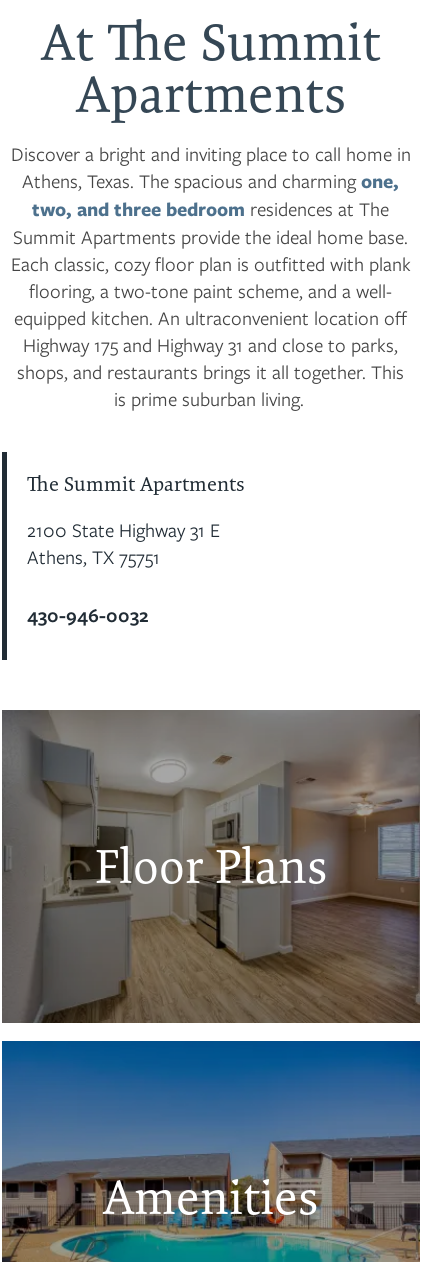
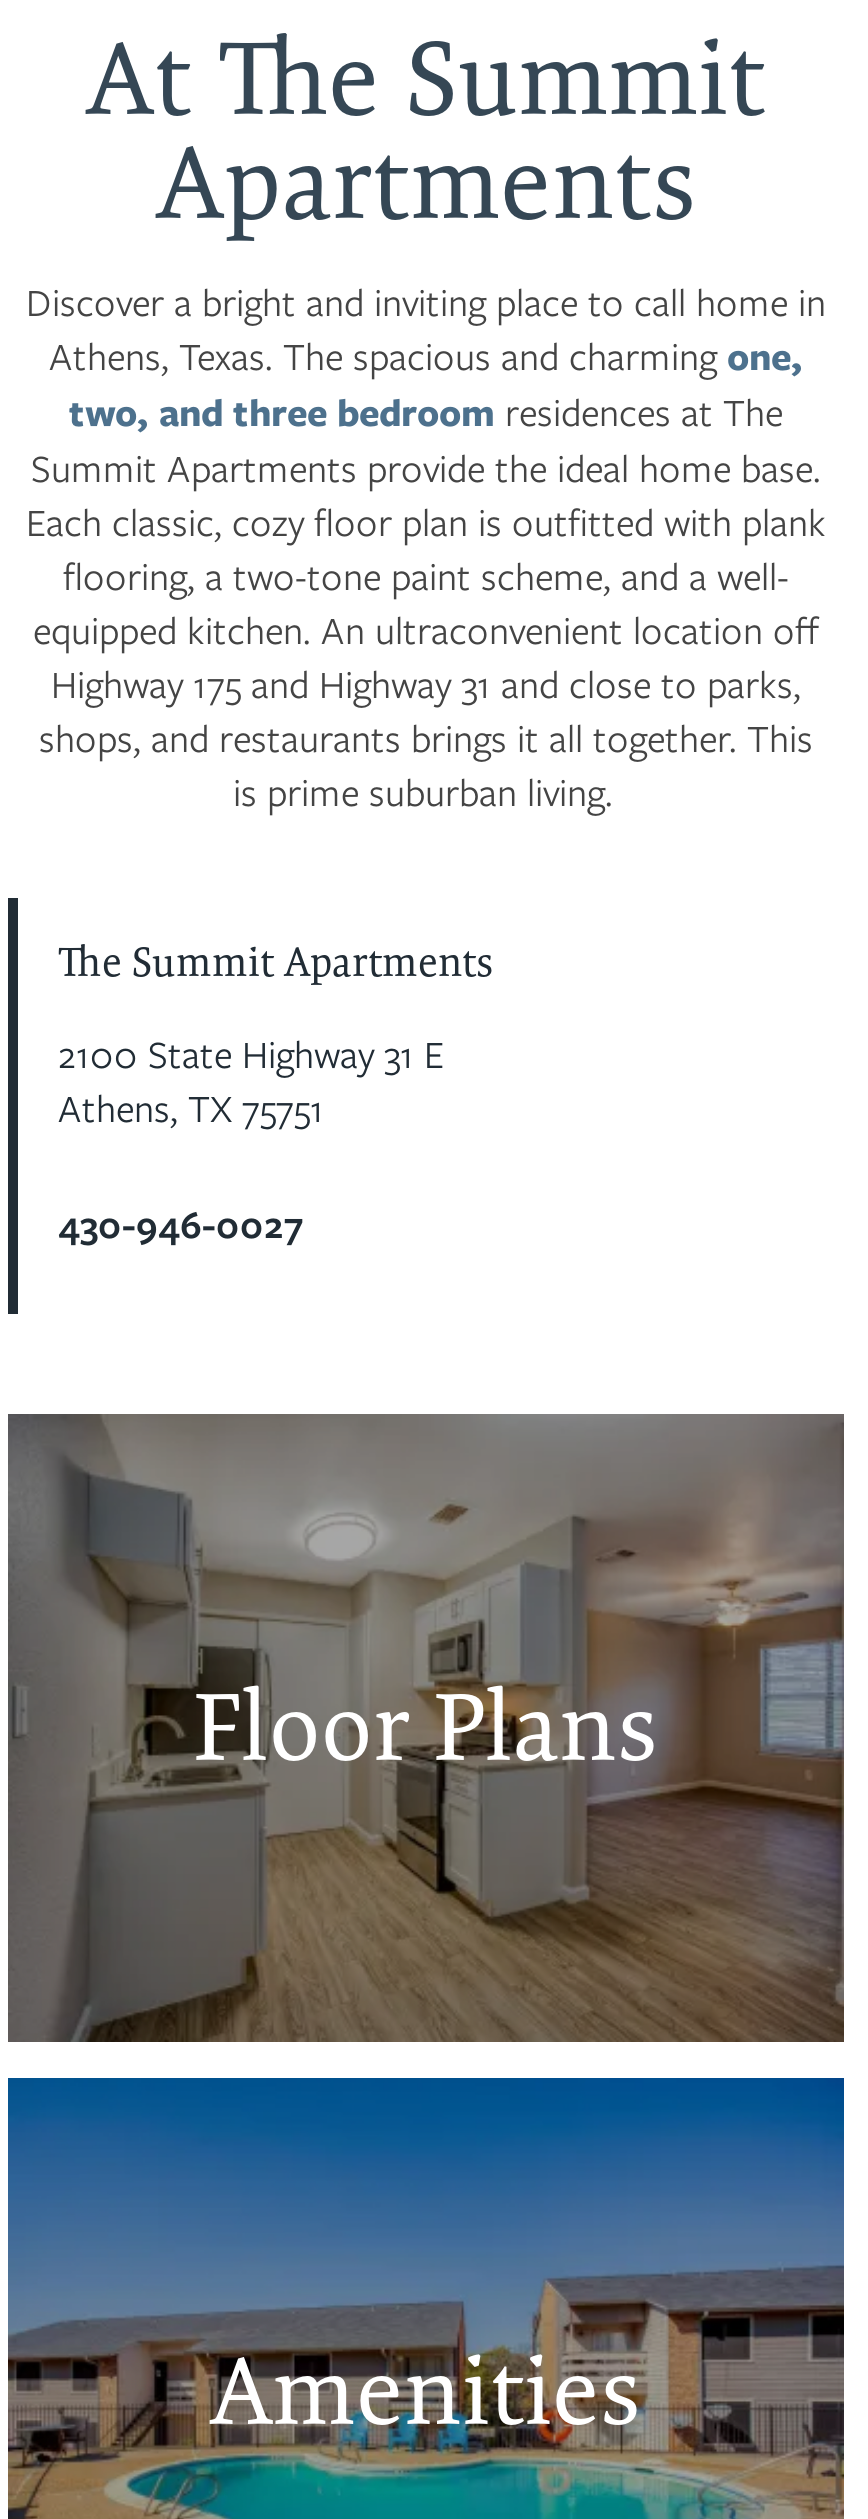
- 430-946-0032
+ 430-946-0027
